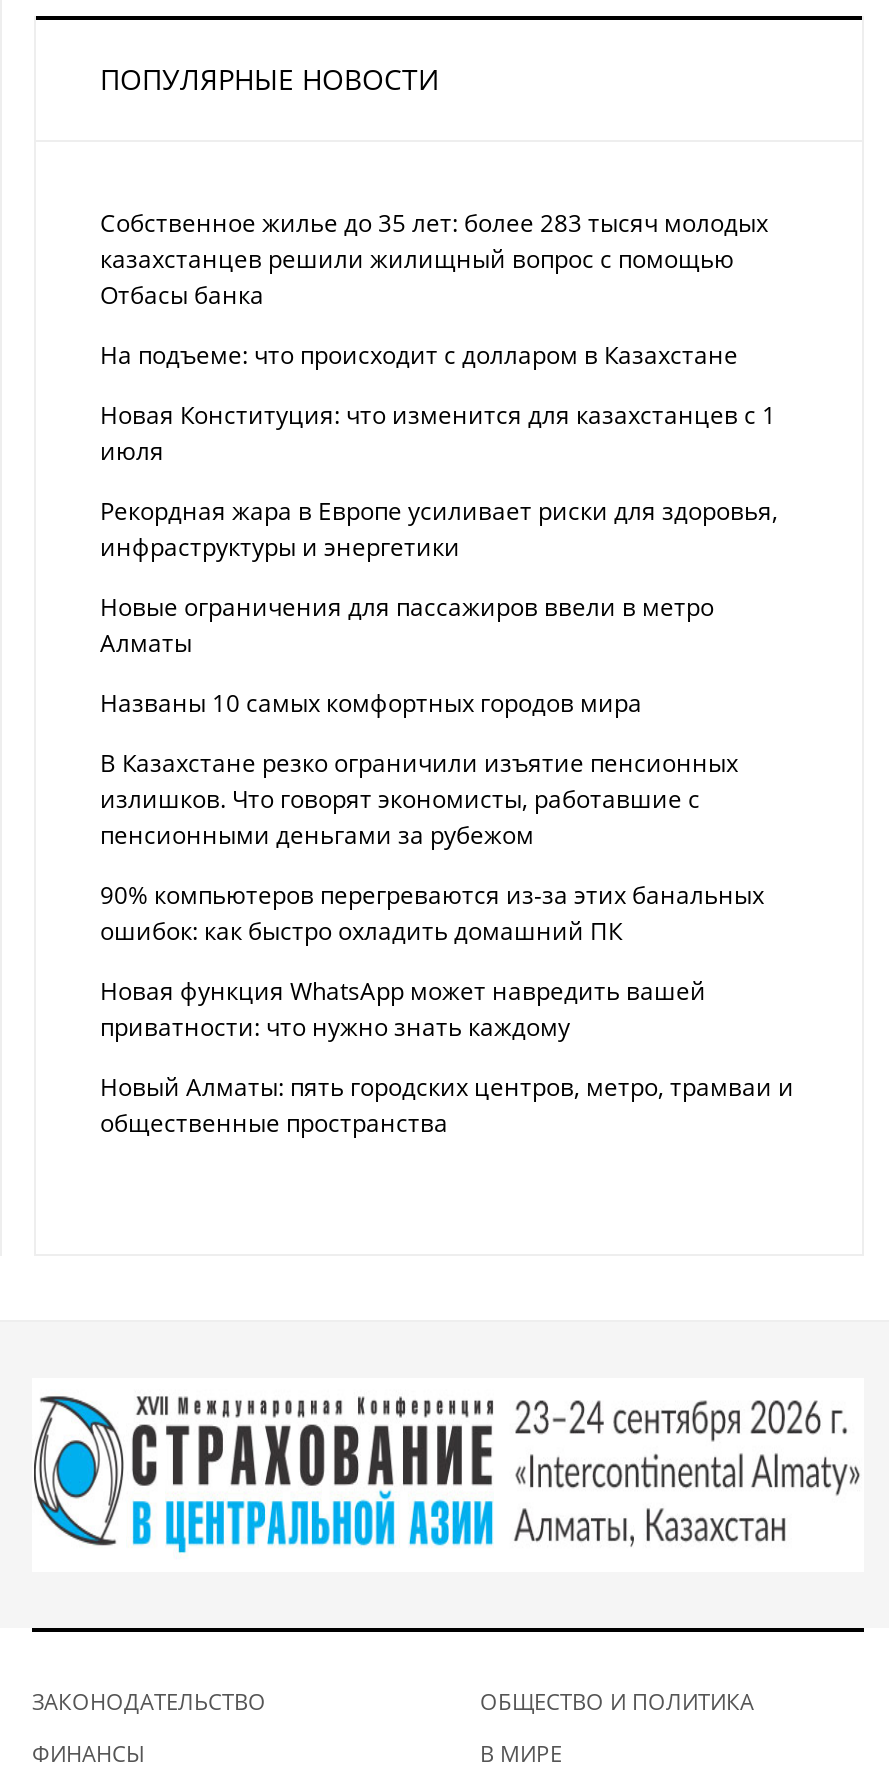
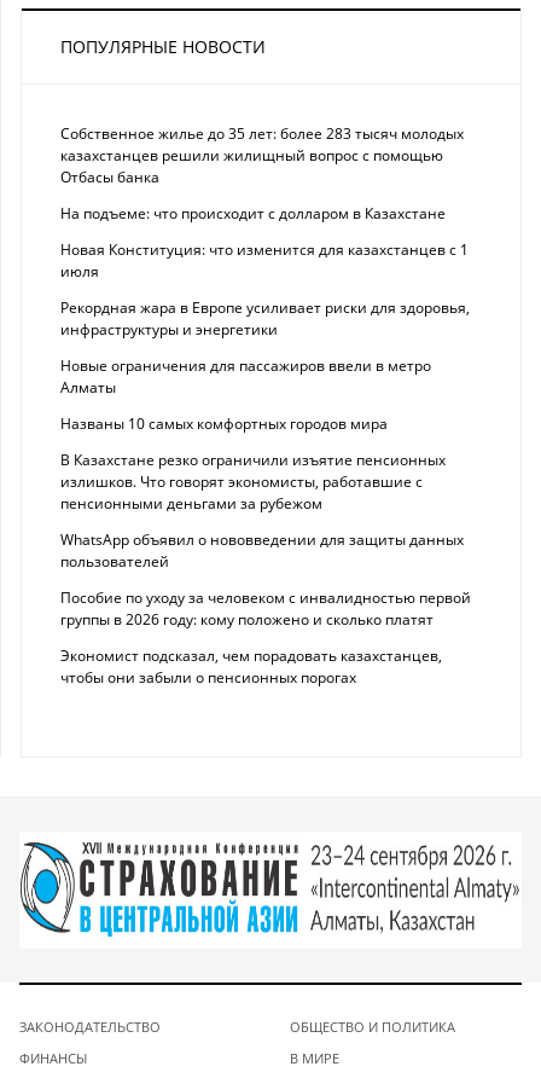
- 90% компьютеров перегреваются из-за этих банальных
- ошибок: как быстро охладить домашний ПК
+ WhatsApp объявил о нововведении для защиты данных
+ пользователей

- Новая функция WhatsApp может навредить вашей
- приватности: что нужно знать каждому
+ Пособие по уходу за человеком с инвалидностью первой
+ группы в 2026 году: кому положено и сколько платят

- Новый Алматы: пять городских центров, метро, трамваи и
- общественные пространства
+ Экономист подсказал, чем порадовать казахстанцев,
+ чтобы они забыли о пенсионных порогах
